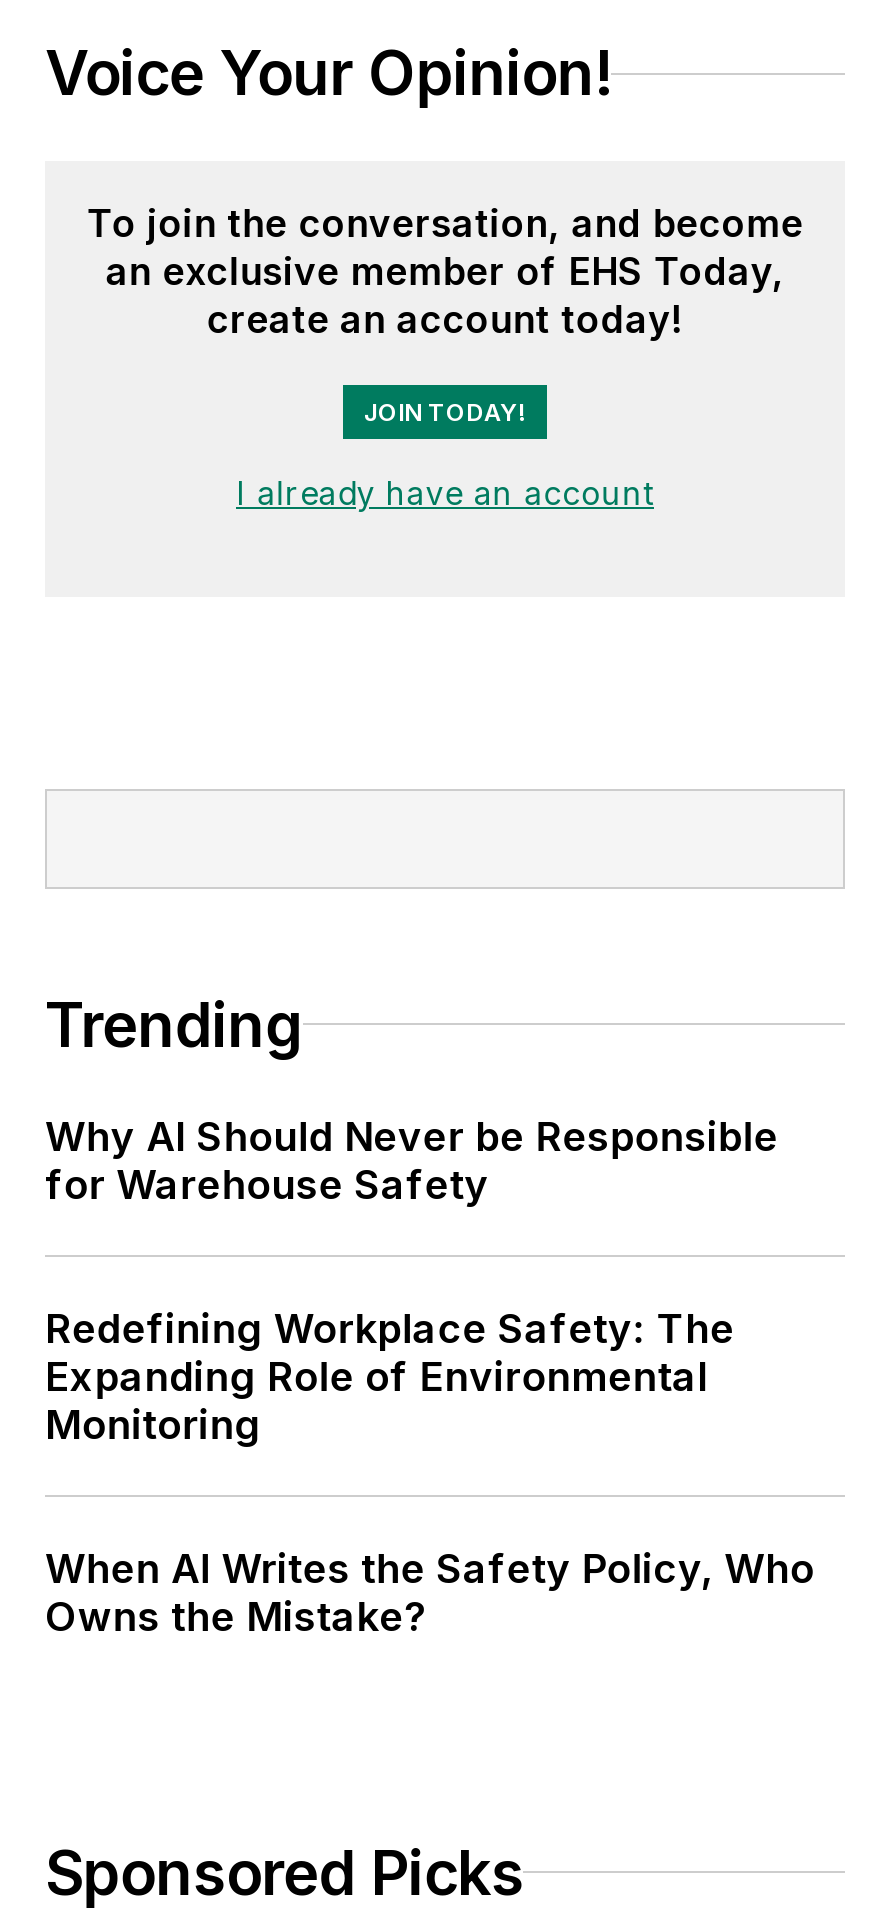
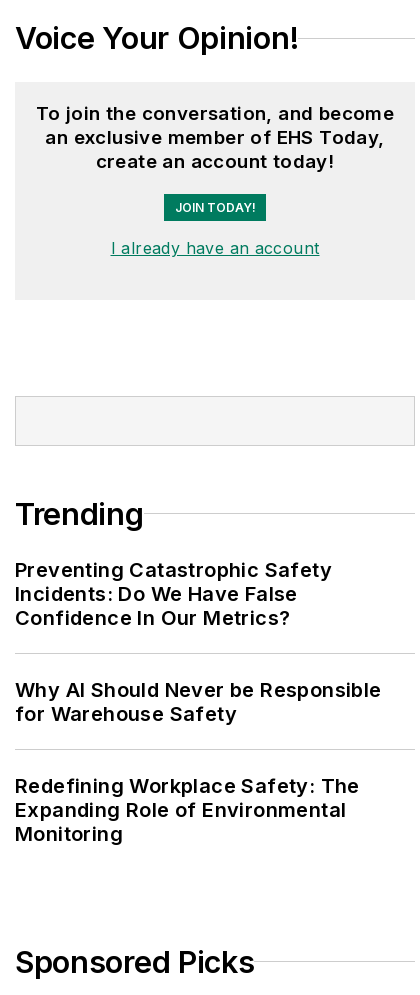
+ Preventing Catastrophic Safety
+ Incidents: Do We Have False
+ Confidence In Our Metrics?

moved down: Why AI Should Never be Responsible | for Warehouse Safety | Redefining Workplace Safety: The | Expanding Role of Environmental | Monitoring

- When AI Writes the Safety Policy, Who
- Owns the Mistake?
